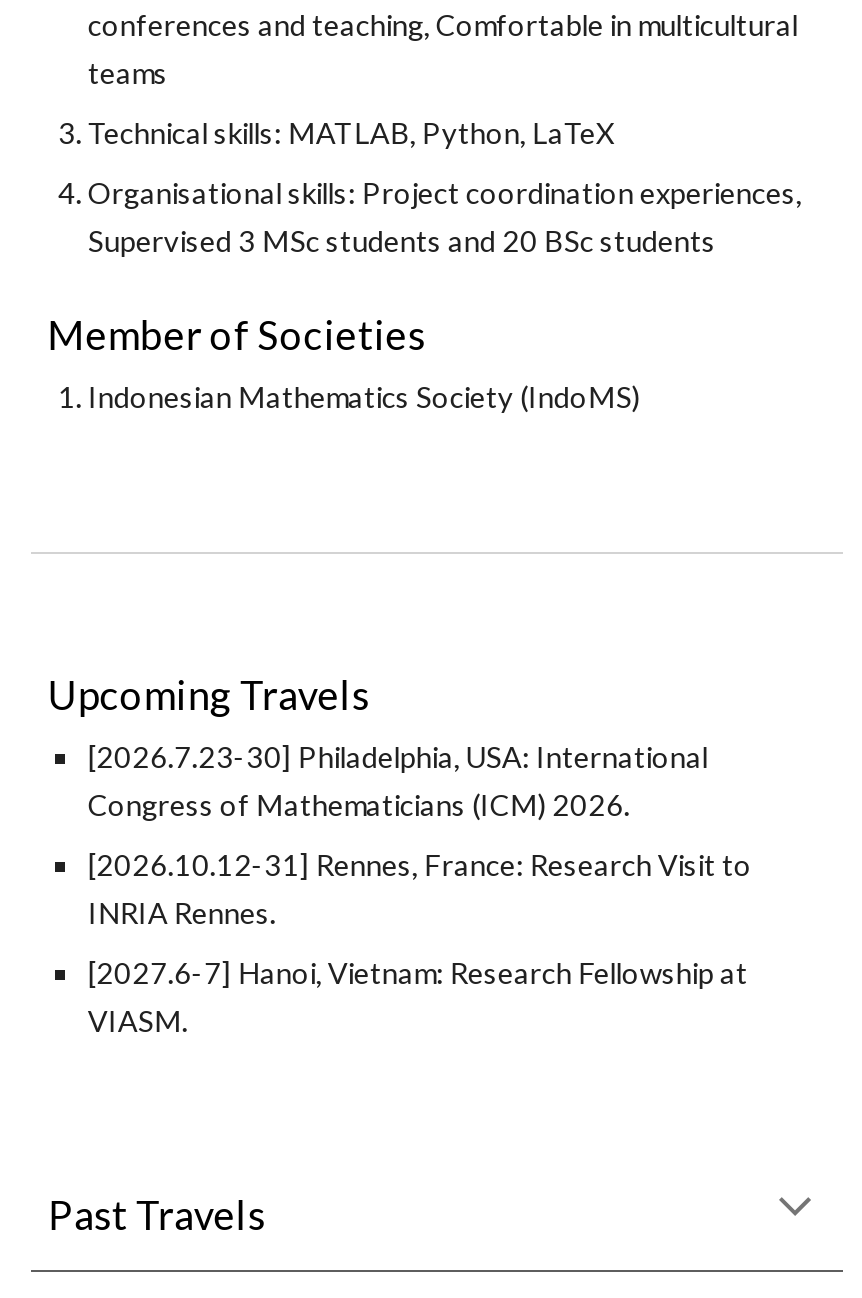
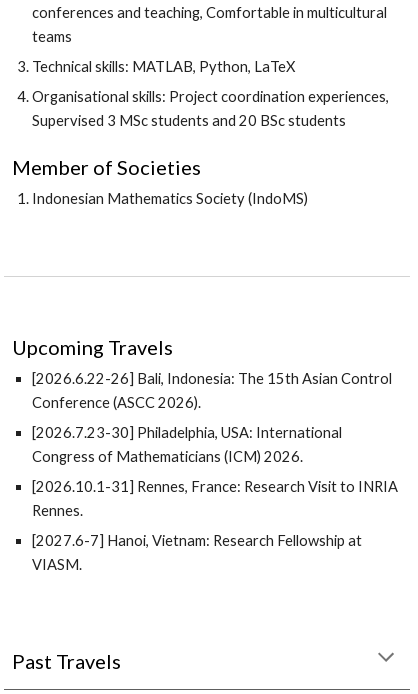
+ [2026.6.22-26] Bali, Indonesia: The 15th Asian Control
+ Conference (ASCC 2026).

- [2026.10.12-31] Rennes, France: Research Visit to
- INRIA Rennes.
+ [2026.10.1-31] Rennes, France: Research Visit to INRIA
+ Rennes.
